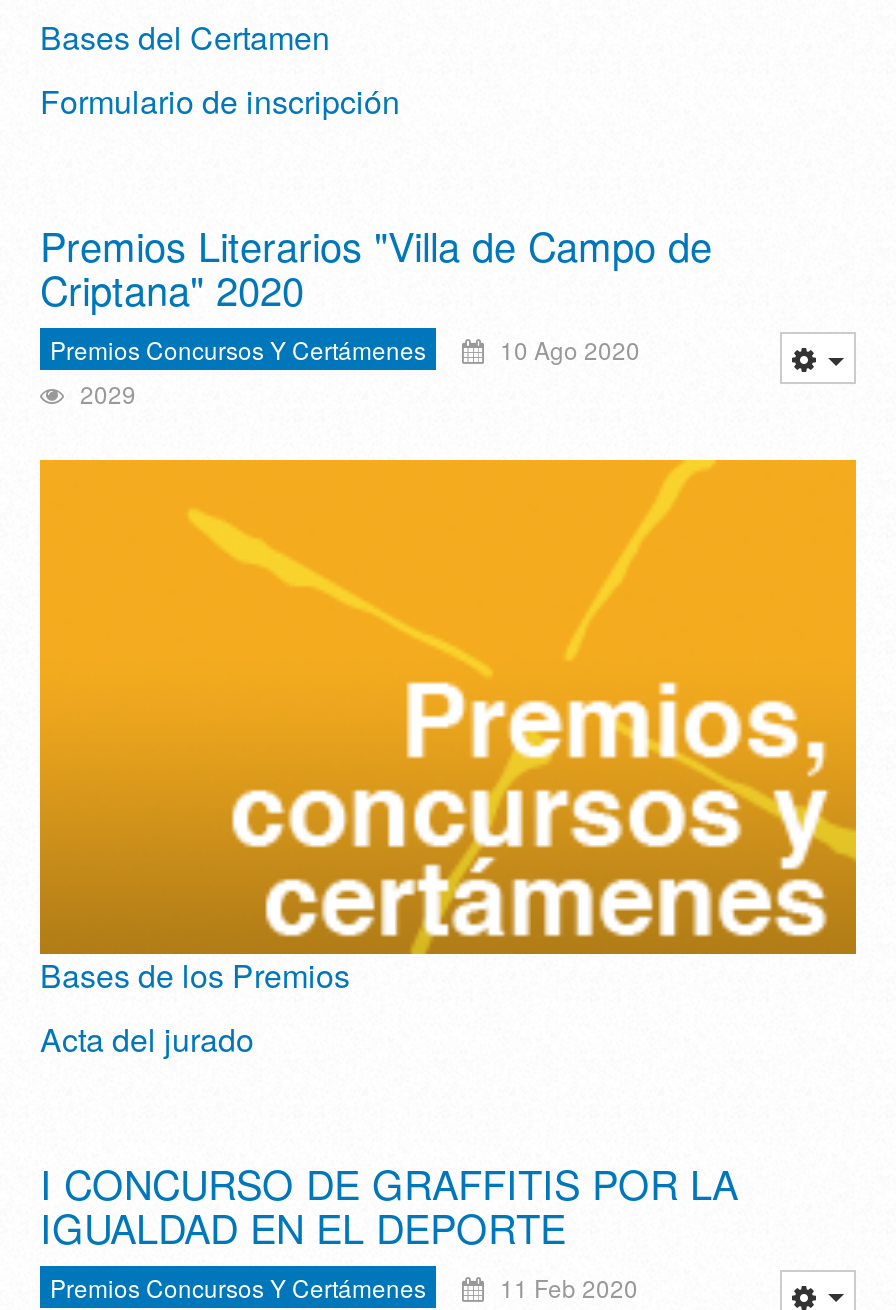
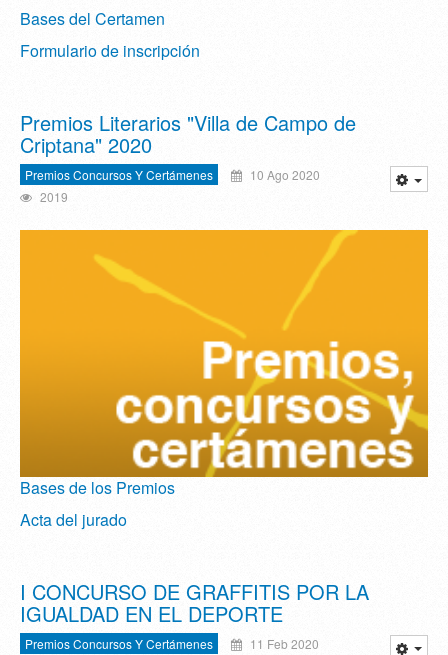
- 2029
+ 2019
